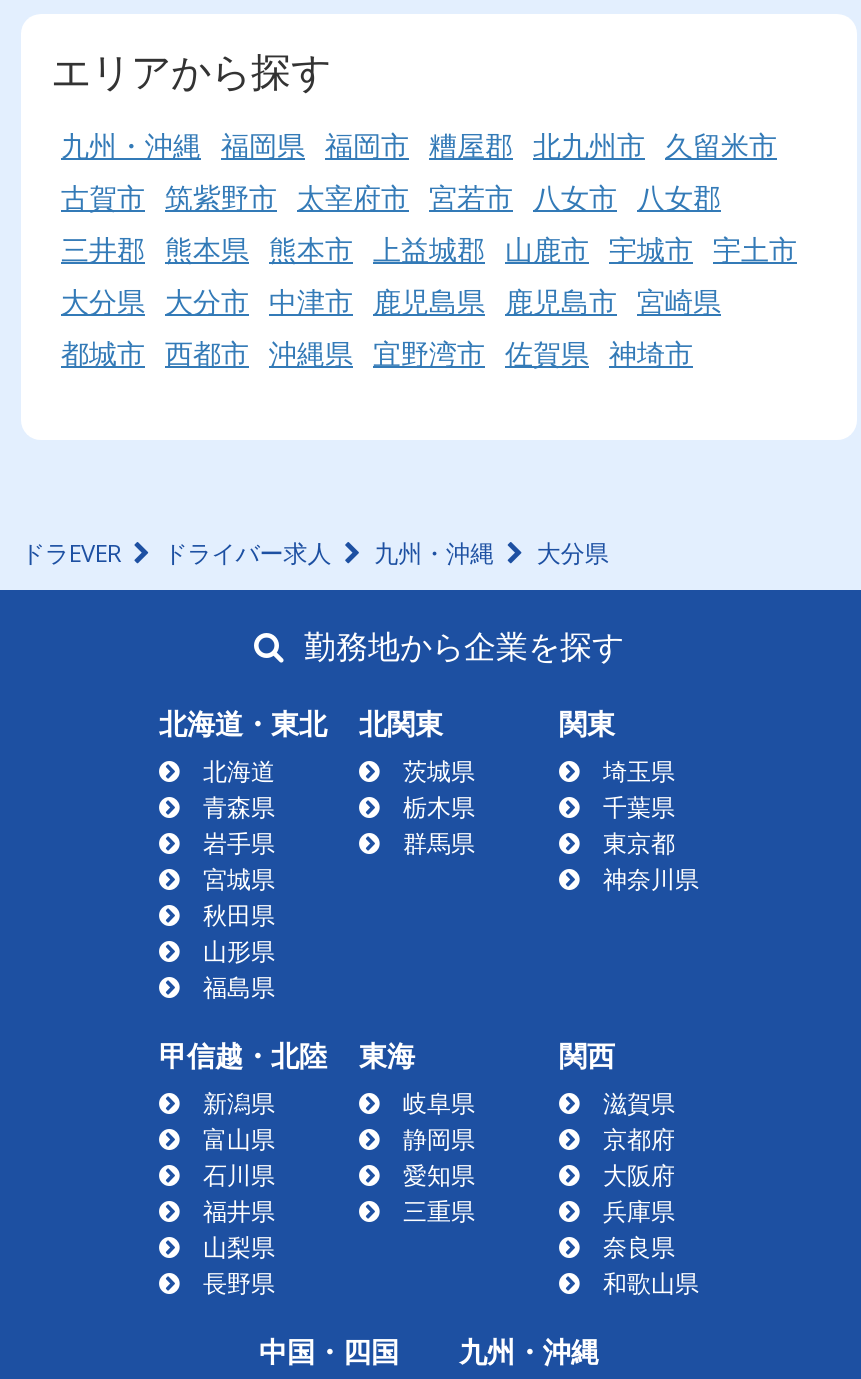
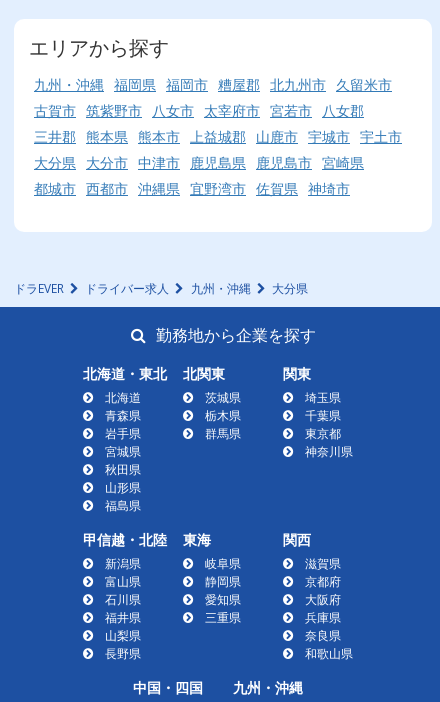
- 古賀市 筑紫野市 太宰府市 宮若市 八女市 八女郡
+ 古賀市 筑紫野市 八女市 太宰府市 宮若市 八女郡
